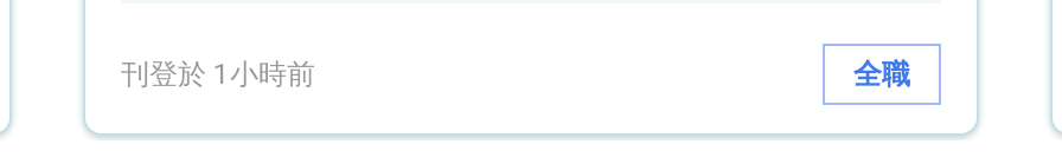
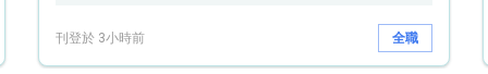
- 刊登於 1小時前
+ 刊登於 3小時前
